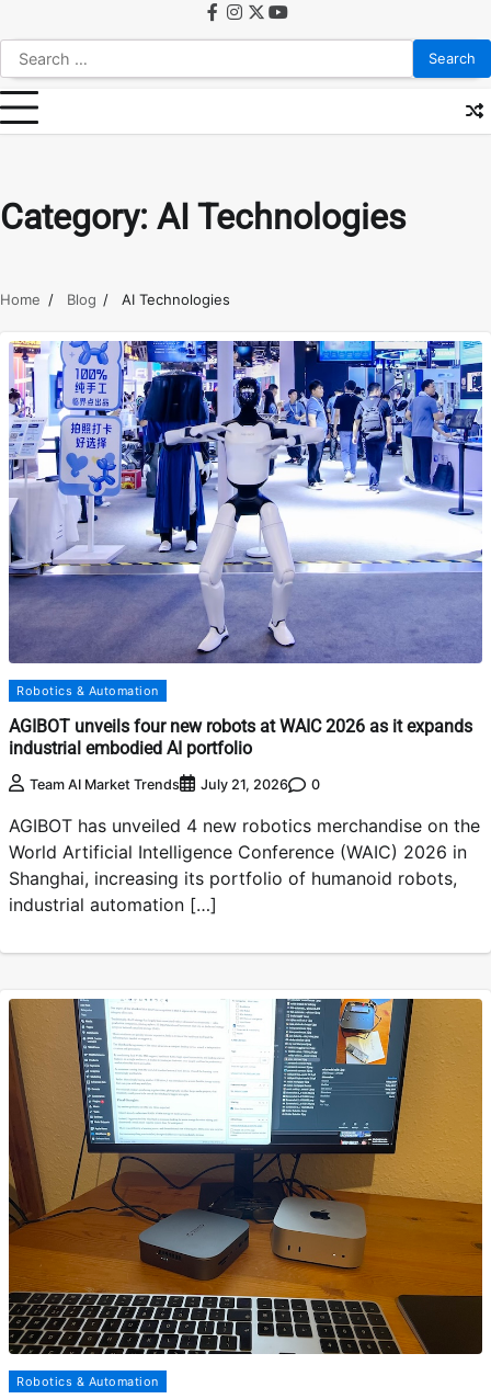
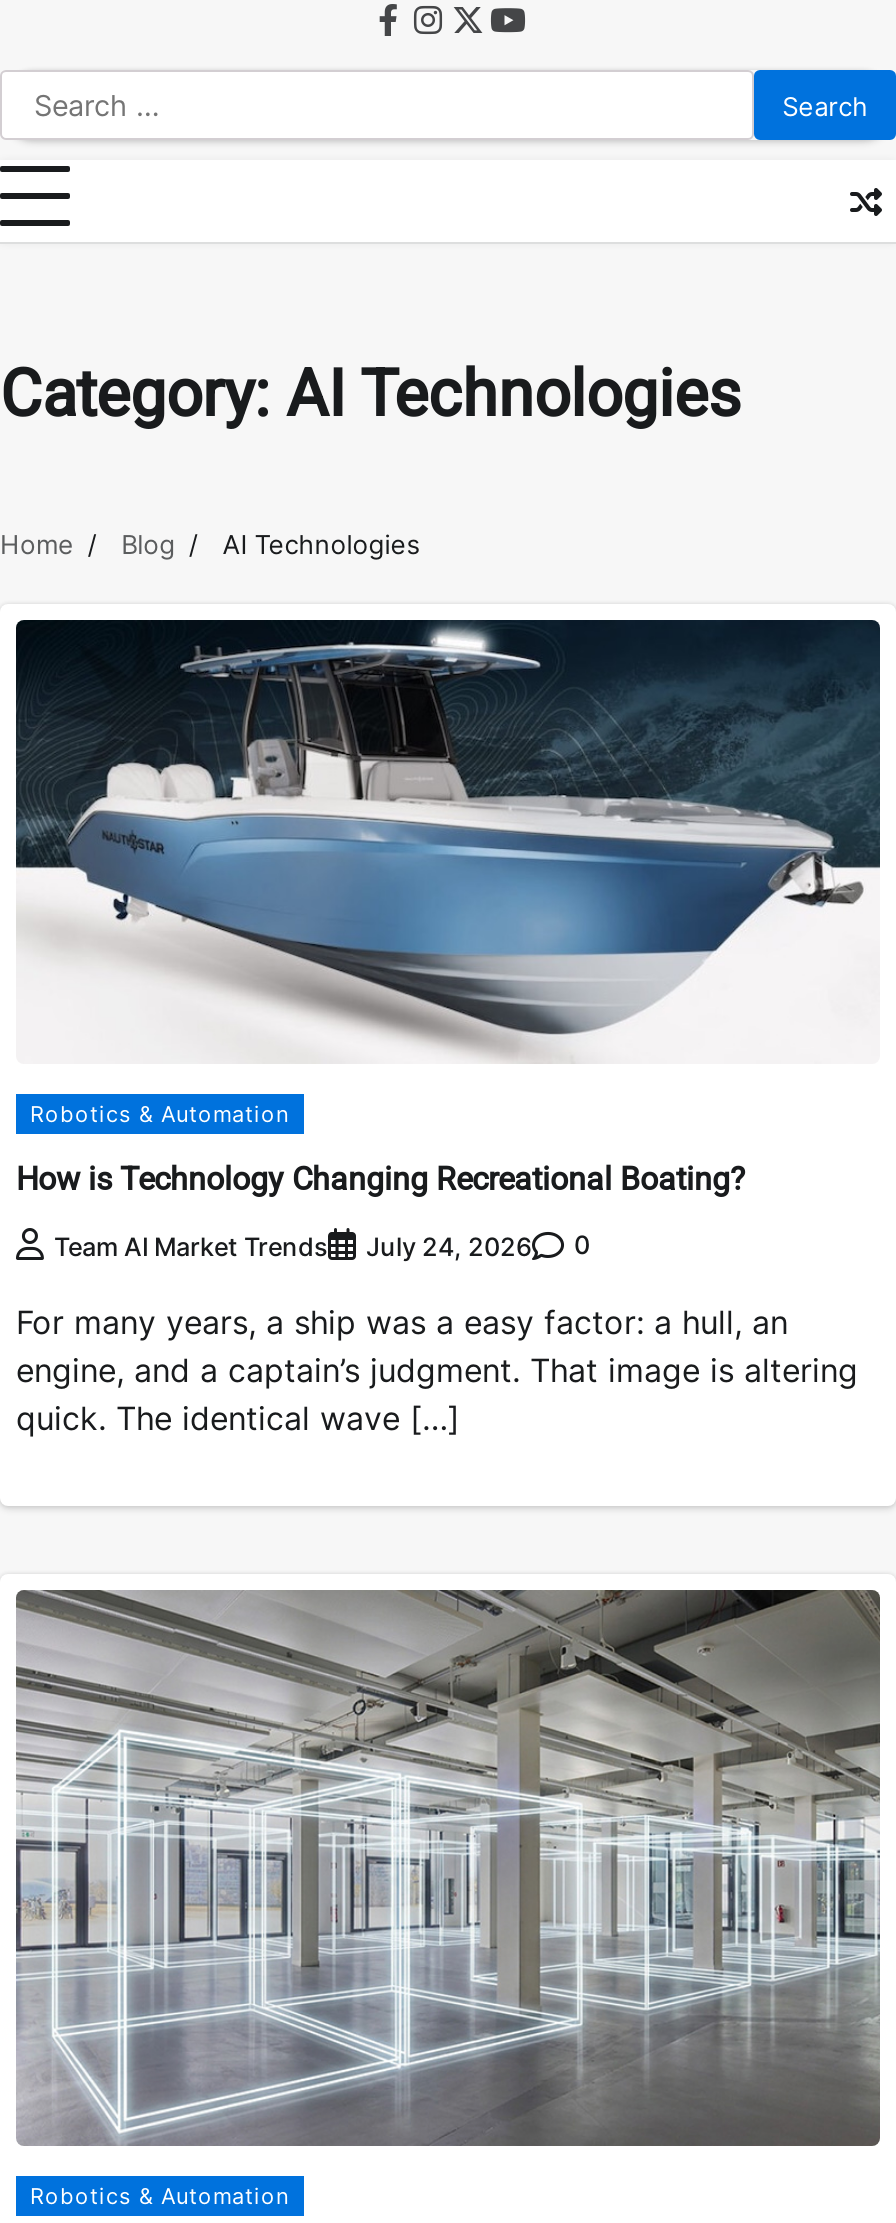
- [image]
+ [image]

- AGIBOT unveils four new robots at WAIC 2026 as it expands
- industrial embodied AI portfolio
+ How is Technology Changing Recreational Boating?

- Team AI Market Trends July 21, 2026 0
+ Team AI Market Trends July 24, 2026 0

- AGIBOT has unveiled 4 new robotics merchandise on the
- World Artificial Intelligence Conference (WAIC) 2026 in
- Shanghai, increasing its portfolio of humanoid robots,
- industrial automation […]
+ For many years, a ship was a easy factor: a hull, an
+ engine, and a captain’s judgment. That image is altering
+ quick. The identical wave […]

- [image]
+ [image]
